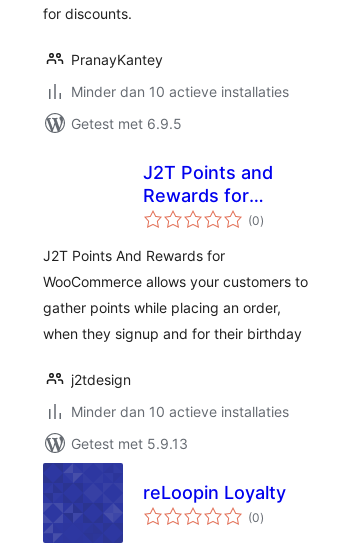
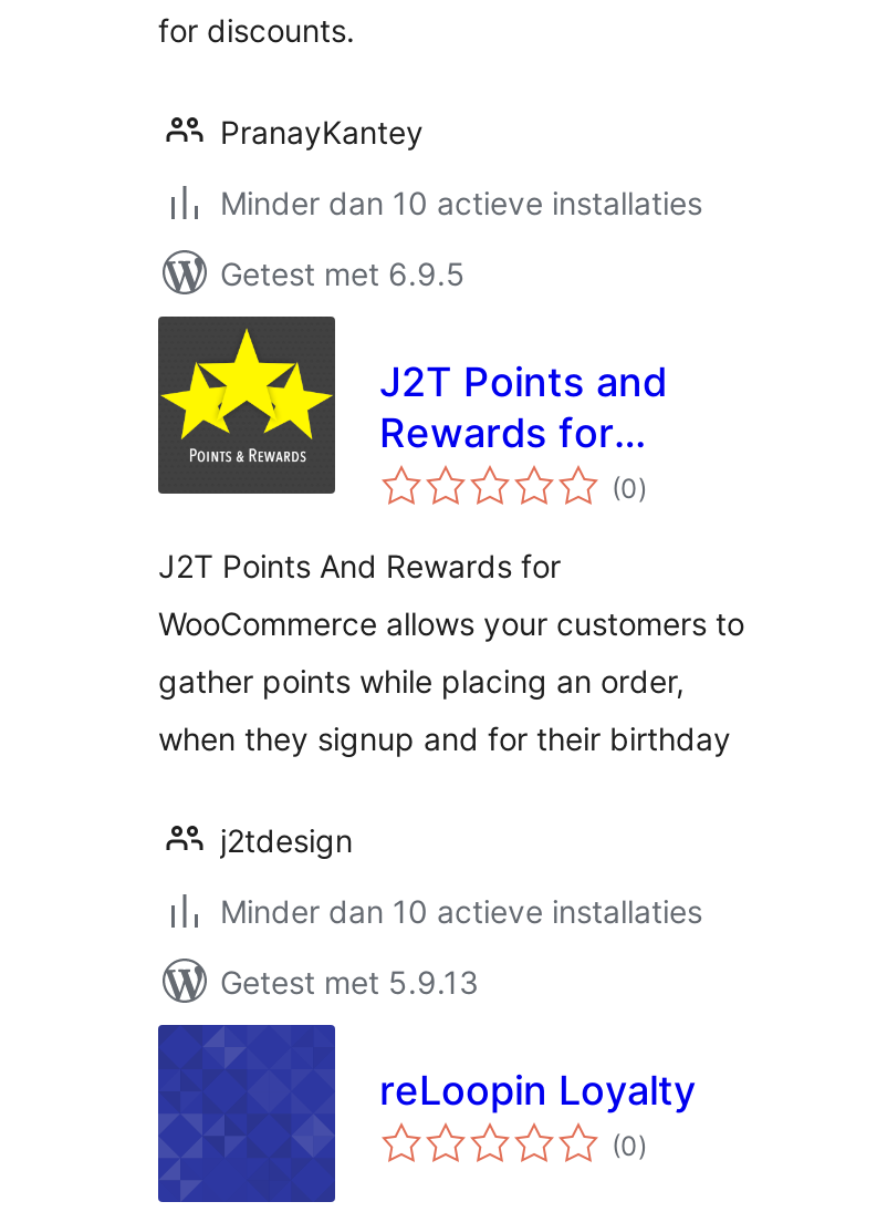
+ [image]
